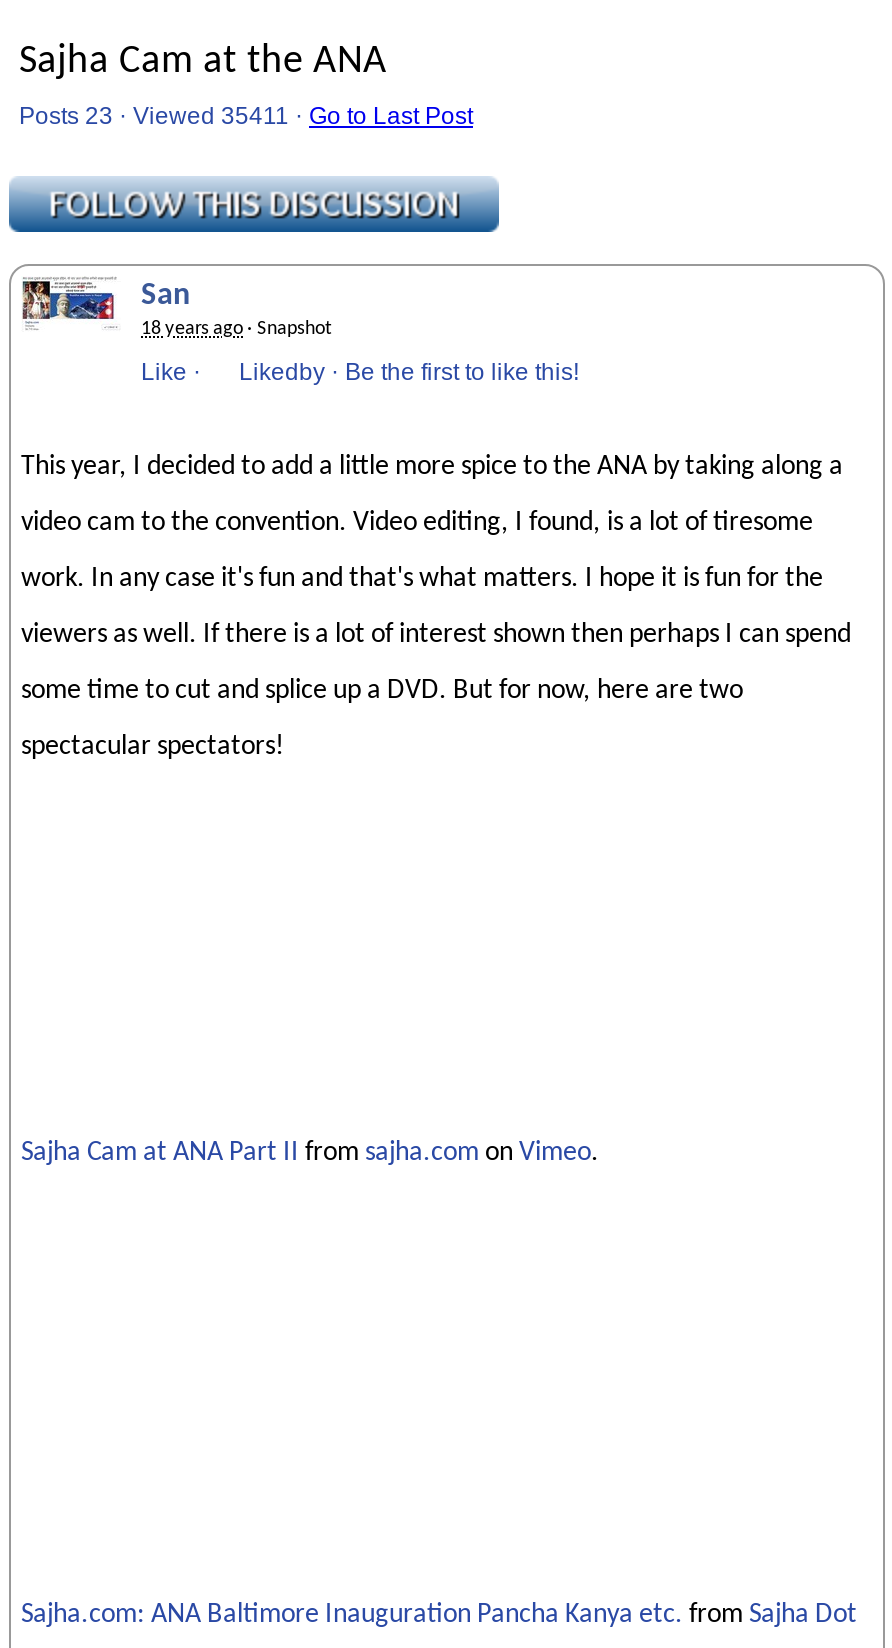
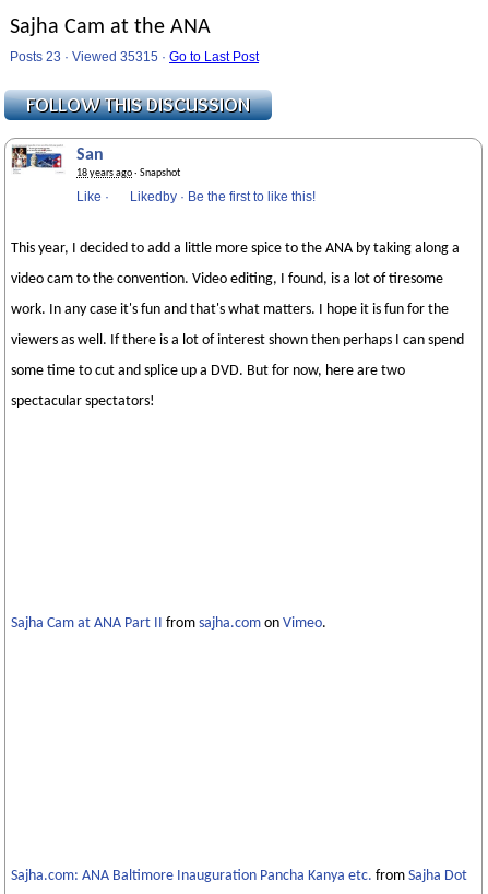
- Posts 23 · Viewed 35411 · Go to Last Post
+ Posts 23 · Viewed 35315 · Go to Last Post
